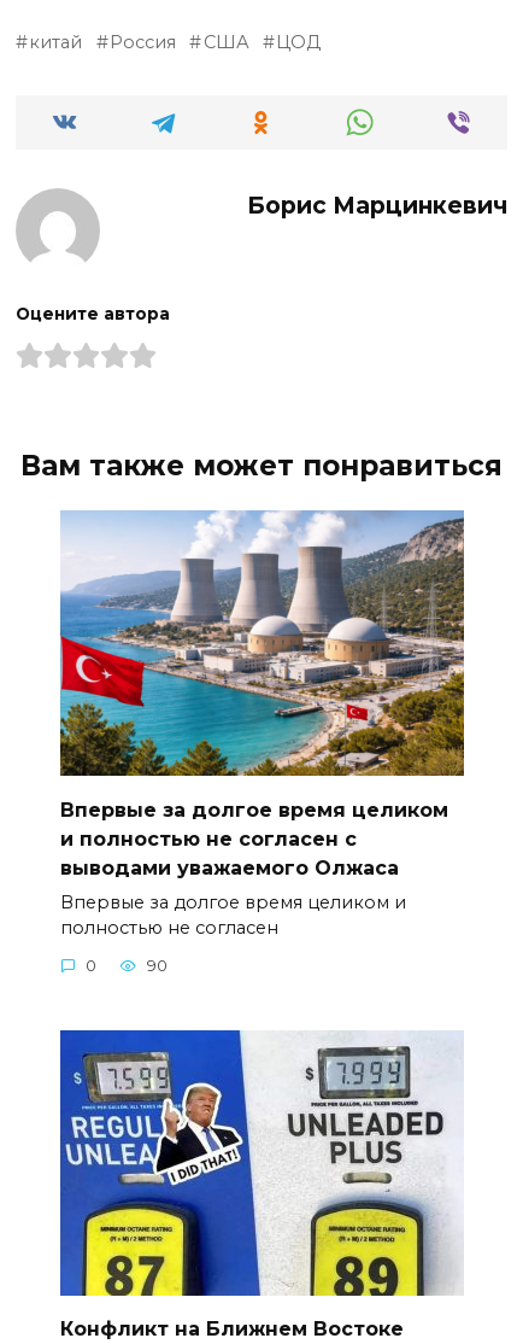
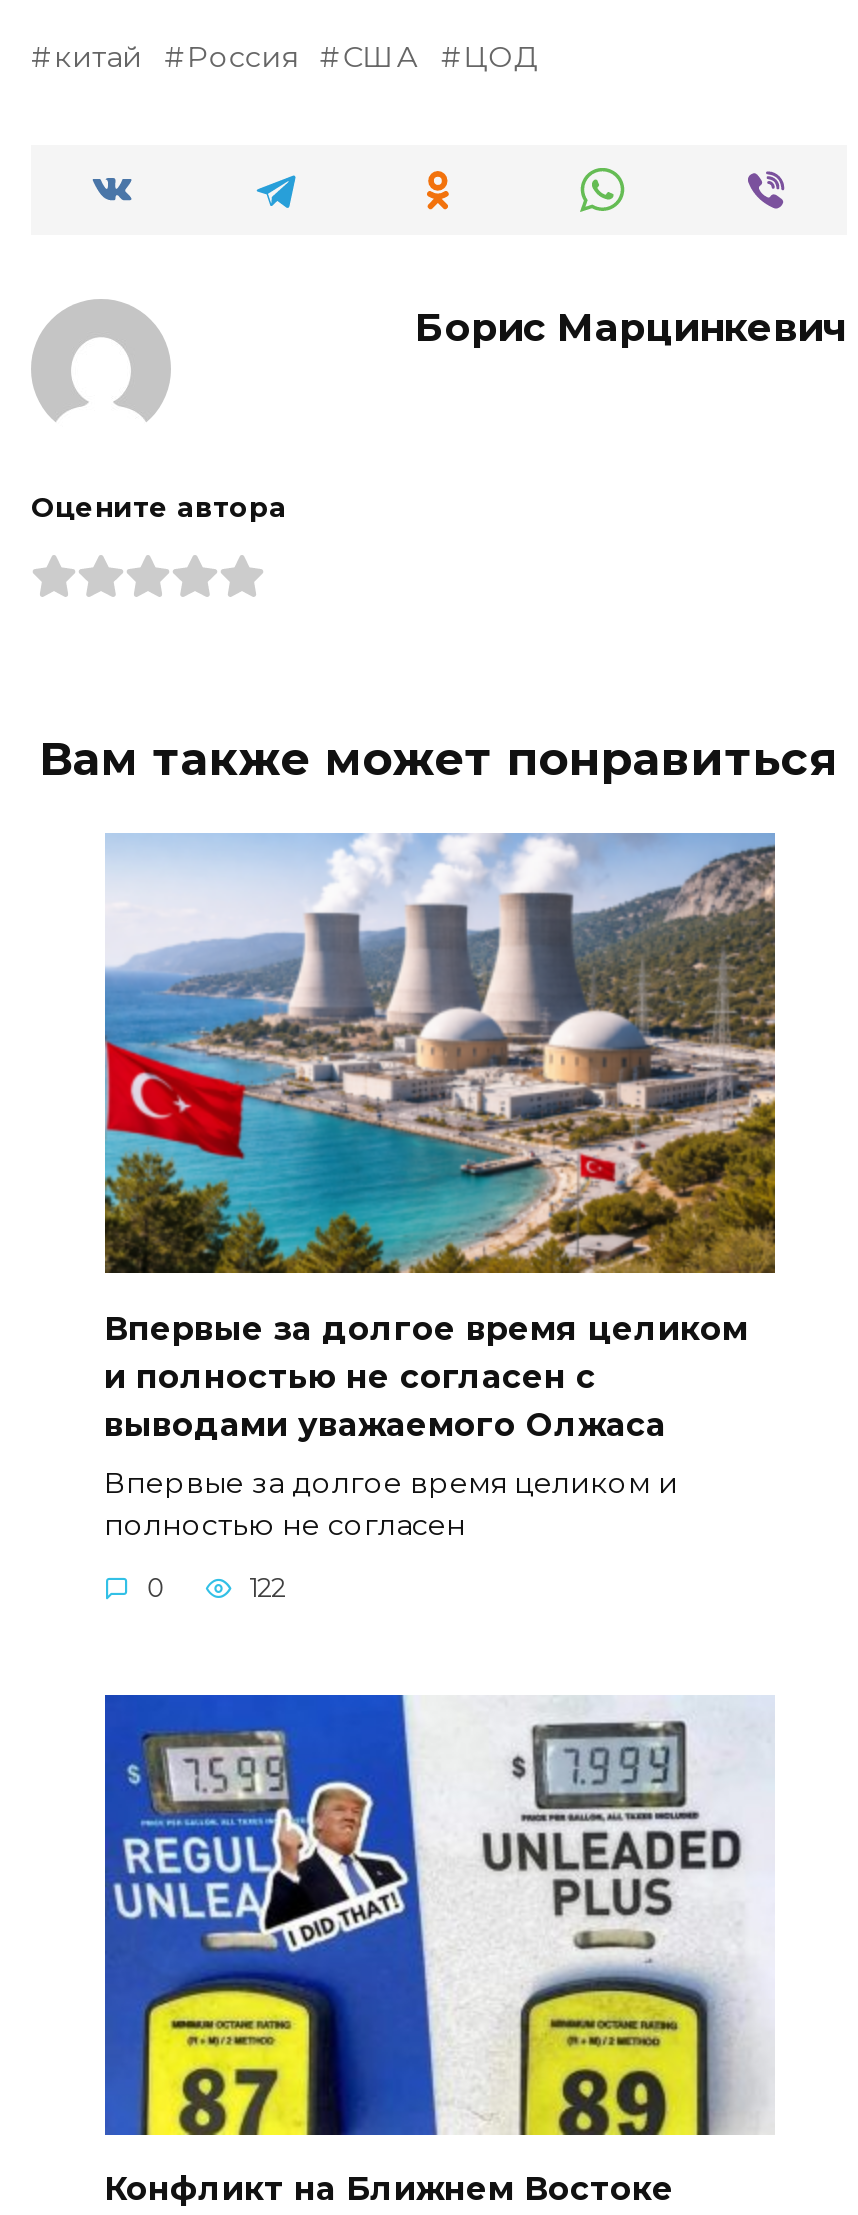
- 90
+ 122
